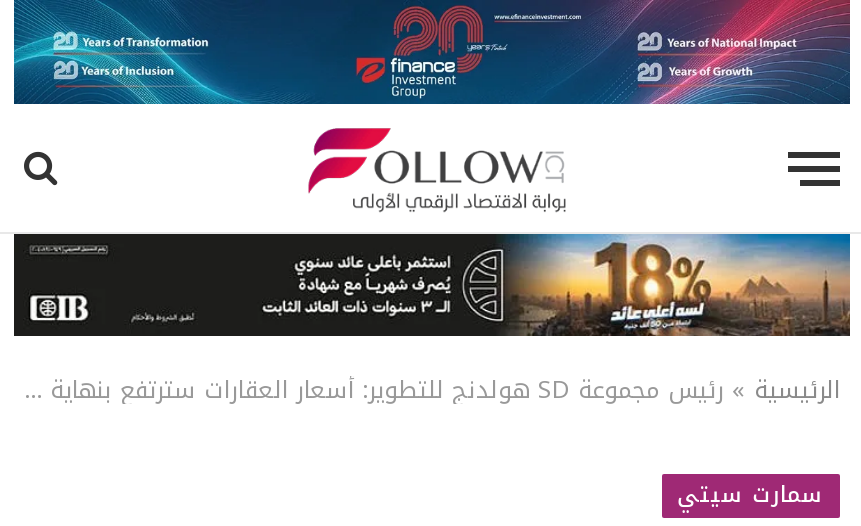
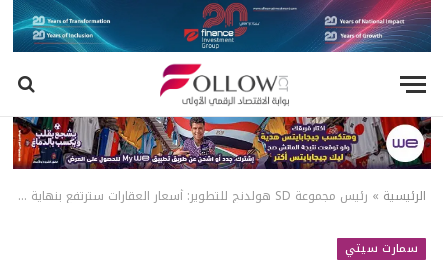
- [image]
+ [image]
